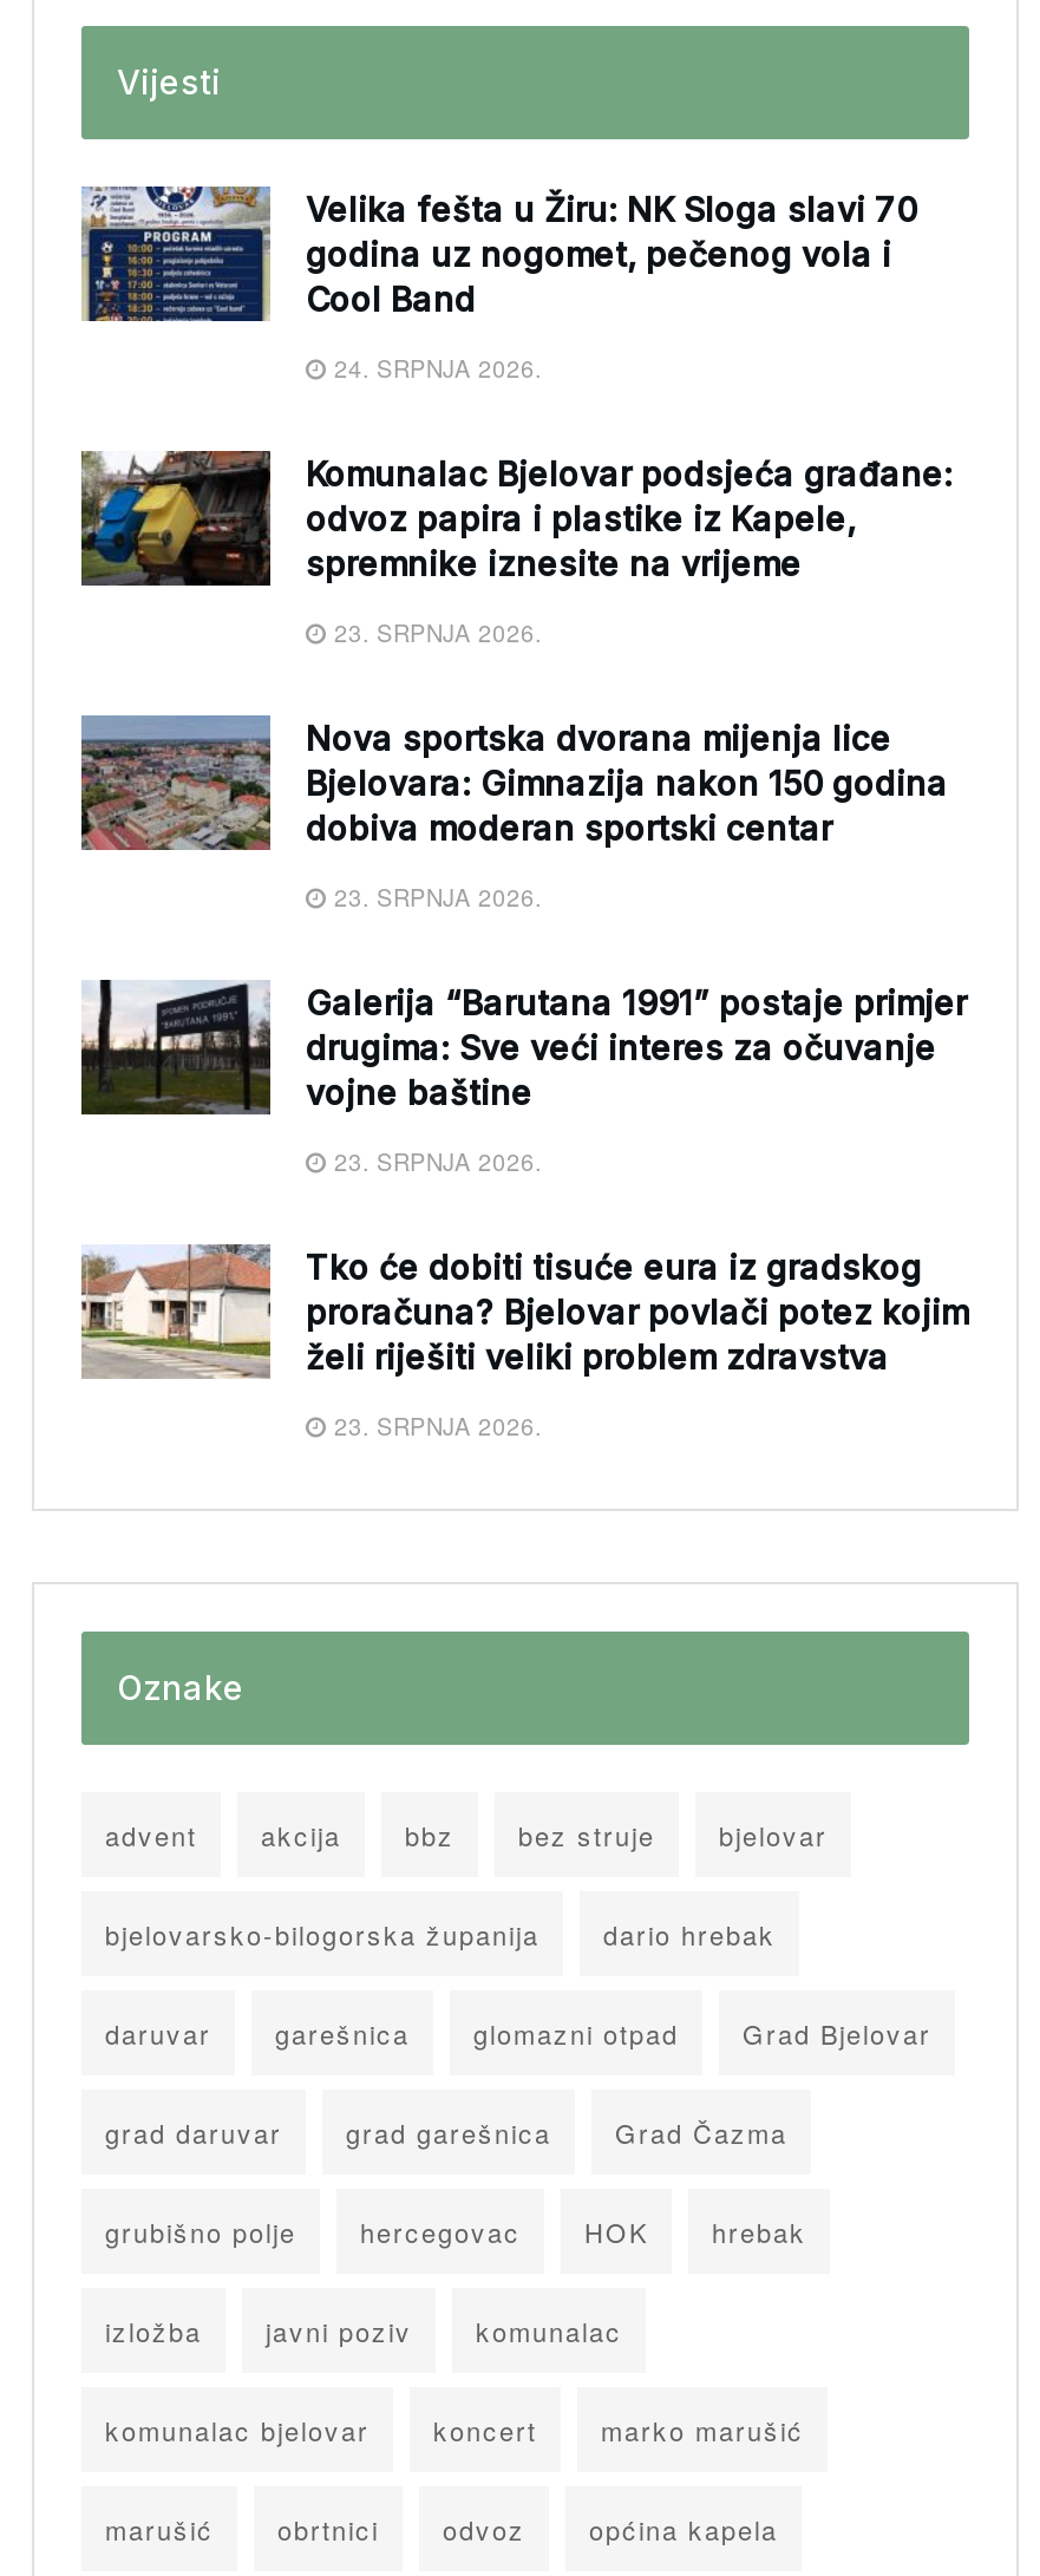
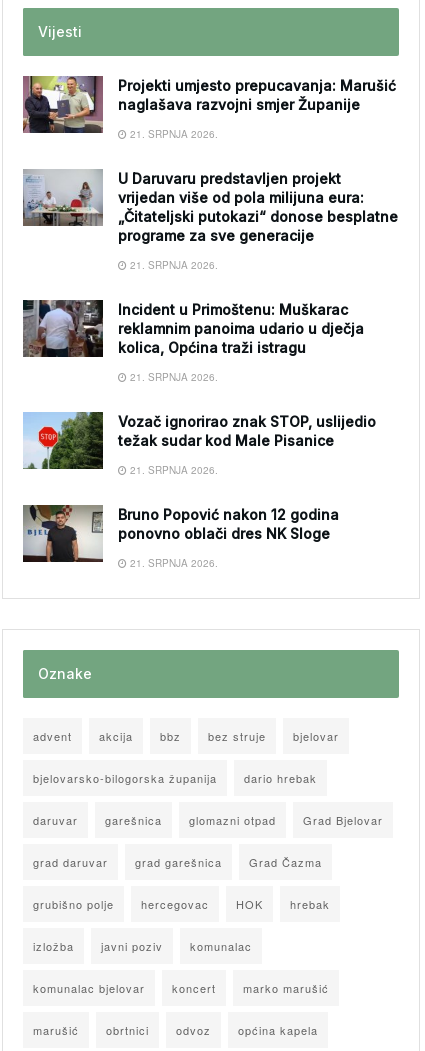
- [image]
- Velika fešta u Žiru: NK Sloga slavi 70
- godina uz nogomet, pečenog vola i
- Cool Band
+ [image]
+ Projekti umjesto prepucavanja: Marušić
+ naglašava razvojni smjer Županije

- 24. SRPNJA 2026.
+ 21. SRPNJA 2026.

- [image]
- Komunalac Bjelovar podsjeća građane:
- odvoz papira i plastike iz Kapele,
- spremnike iznesite na vrijeme
+ [image]
+ U Daruvaru predstavljen projekt
+ vrijedan više od pola milijuna eura:
+ „Čitateljski putokazi“ donose besplatne
+ programe za sve generacije

- 23. SRPNJA 2026.
+ 21. SRPNJA 2026.

- [image]
- Nova sportska dvorana mijenja lice
- Bjelovara: Gimnazija nakon 150 godina
- dobiva moderan sportski centar
+ [image]
+ Incident u Primoštenu: Muškarac
+ reklamnim panoima udario u dječja
+ kolica, Općina traži istragu

- 23. SRPNJA 2026.
+ 21. SRPNJA 2026.

- [image]
- Galerija “Barutana 1991” postaje primjer
- drugima: Sve veći interes za očuvanje
- vojne baštine
+ [image]
+ Vozač ignorirao znak STOP, uslijedio
+ težak sudar kod Male Pisanice

- 23. SRPNJA 2026.
+ 21. SRPNJA 2026.

- [image]
- Tko će dobiti tisuće eura iz gradskog
- proračuna? Bjelovar povlači potez kojim
- želi riješiti veliki problem zdravstva
+ [image]
+ Bruno Popović nakon 12 godina
+ ponovno oblači dres NK Sloge

- 23. SRPNJA 2026.
+ 21. SRPNJA 2026.
